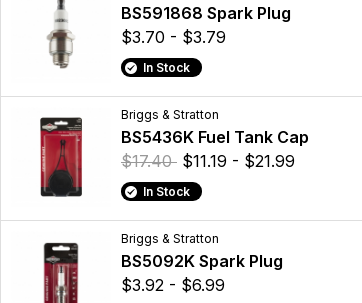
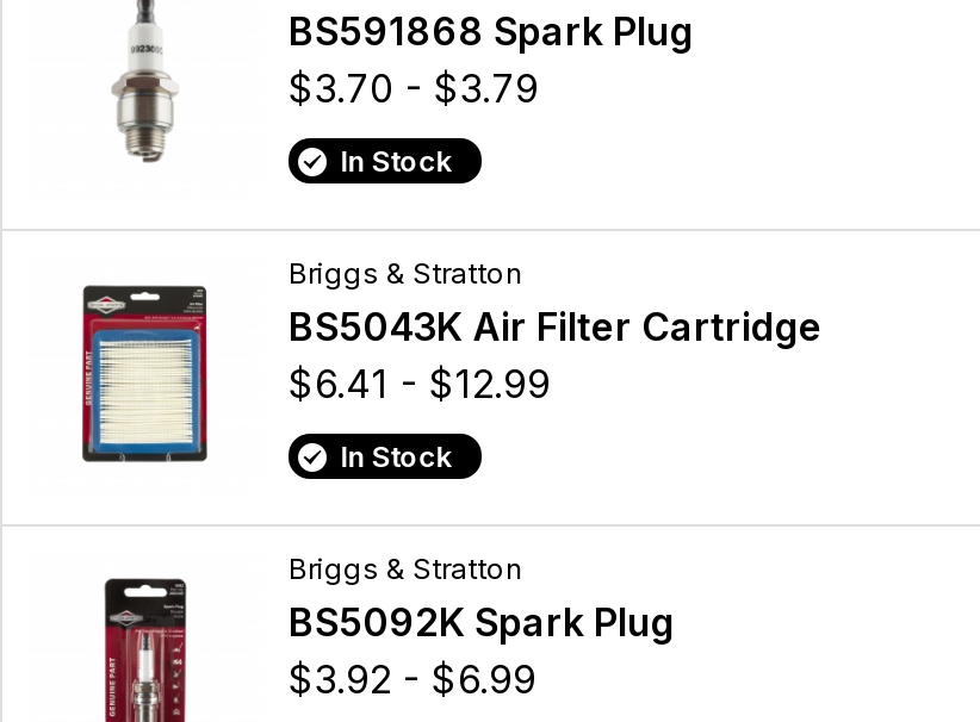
- [image]
- BS5436K Fuel Tank Cap
- $17.40 $11.19 - $21.99
+ [image]
+ BS5043K Air Filter Cartridge
+ $6.41 - $12.99
